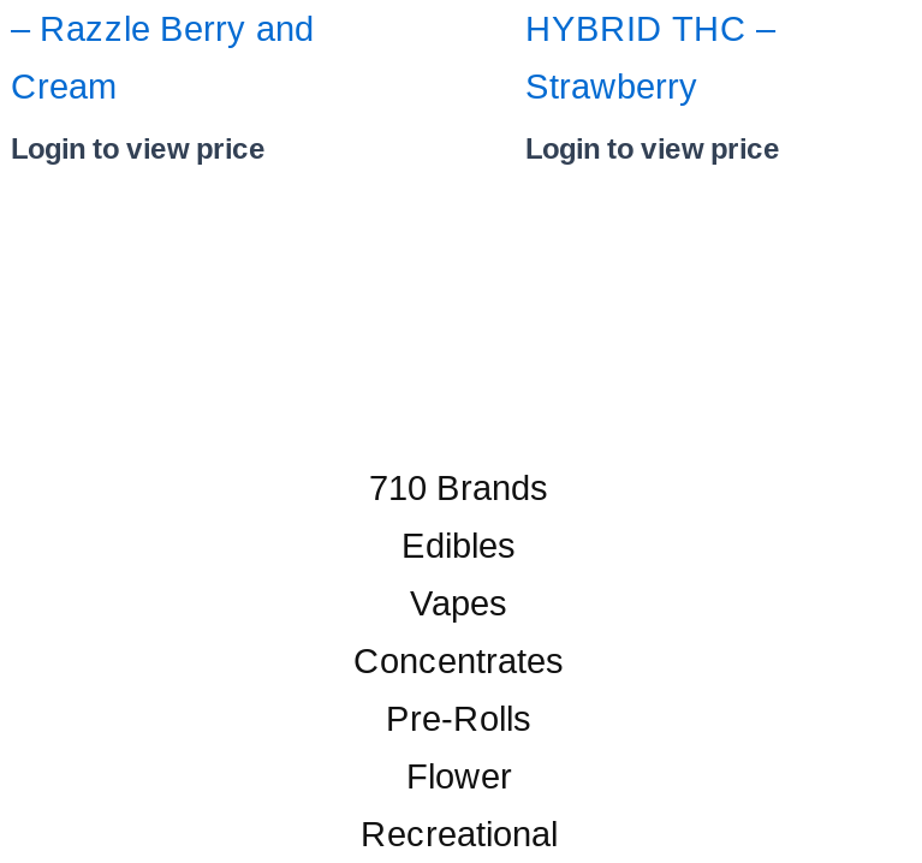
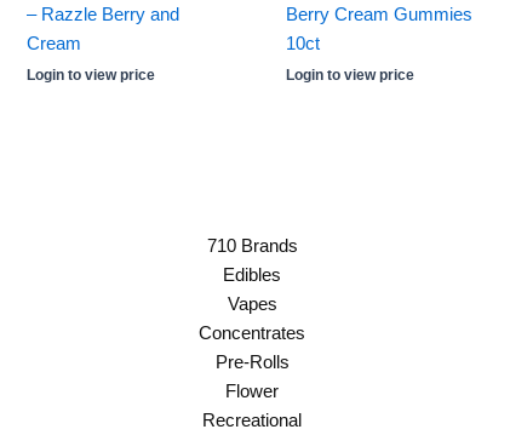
- HYBRID THC –
+ Berry Cream Gummies

- Strawberry
+ 10ct
